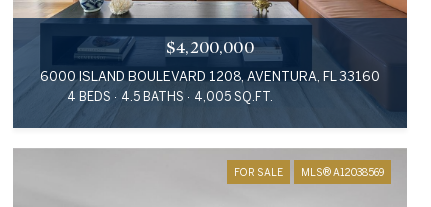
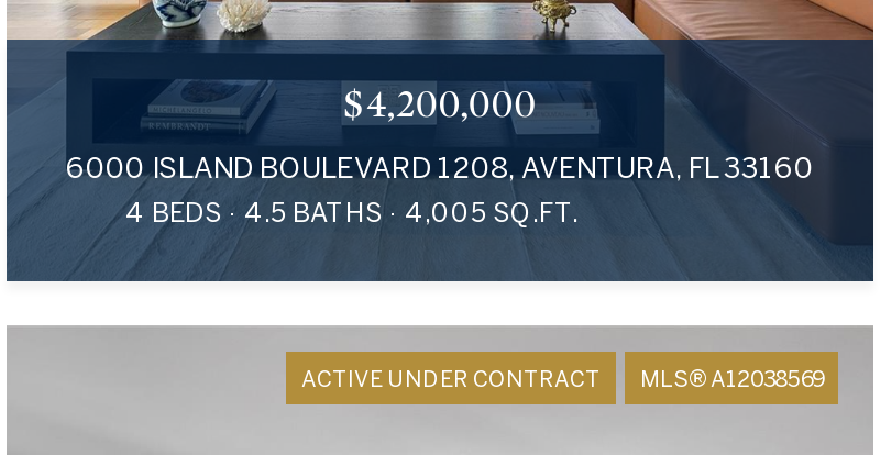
- FOR SALE
+ ACTIVE UNDER CONTRACT
